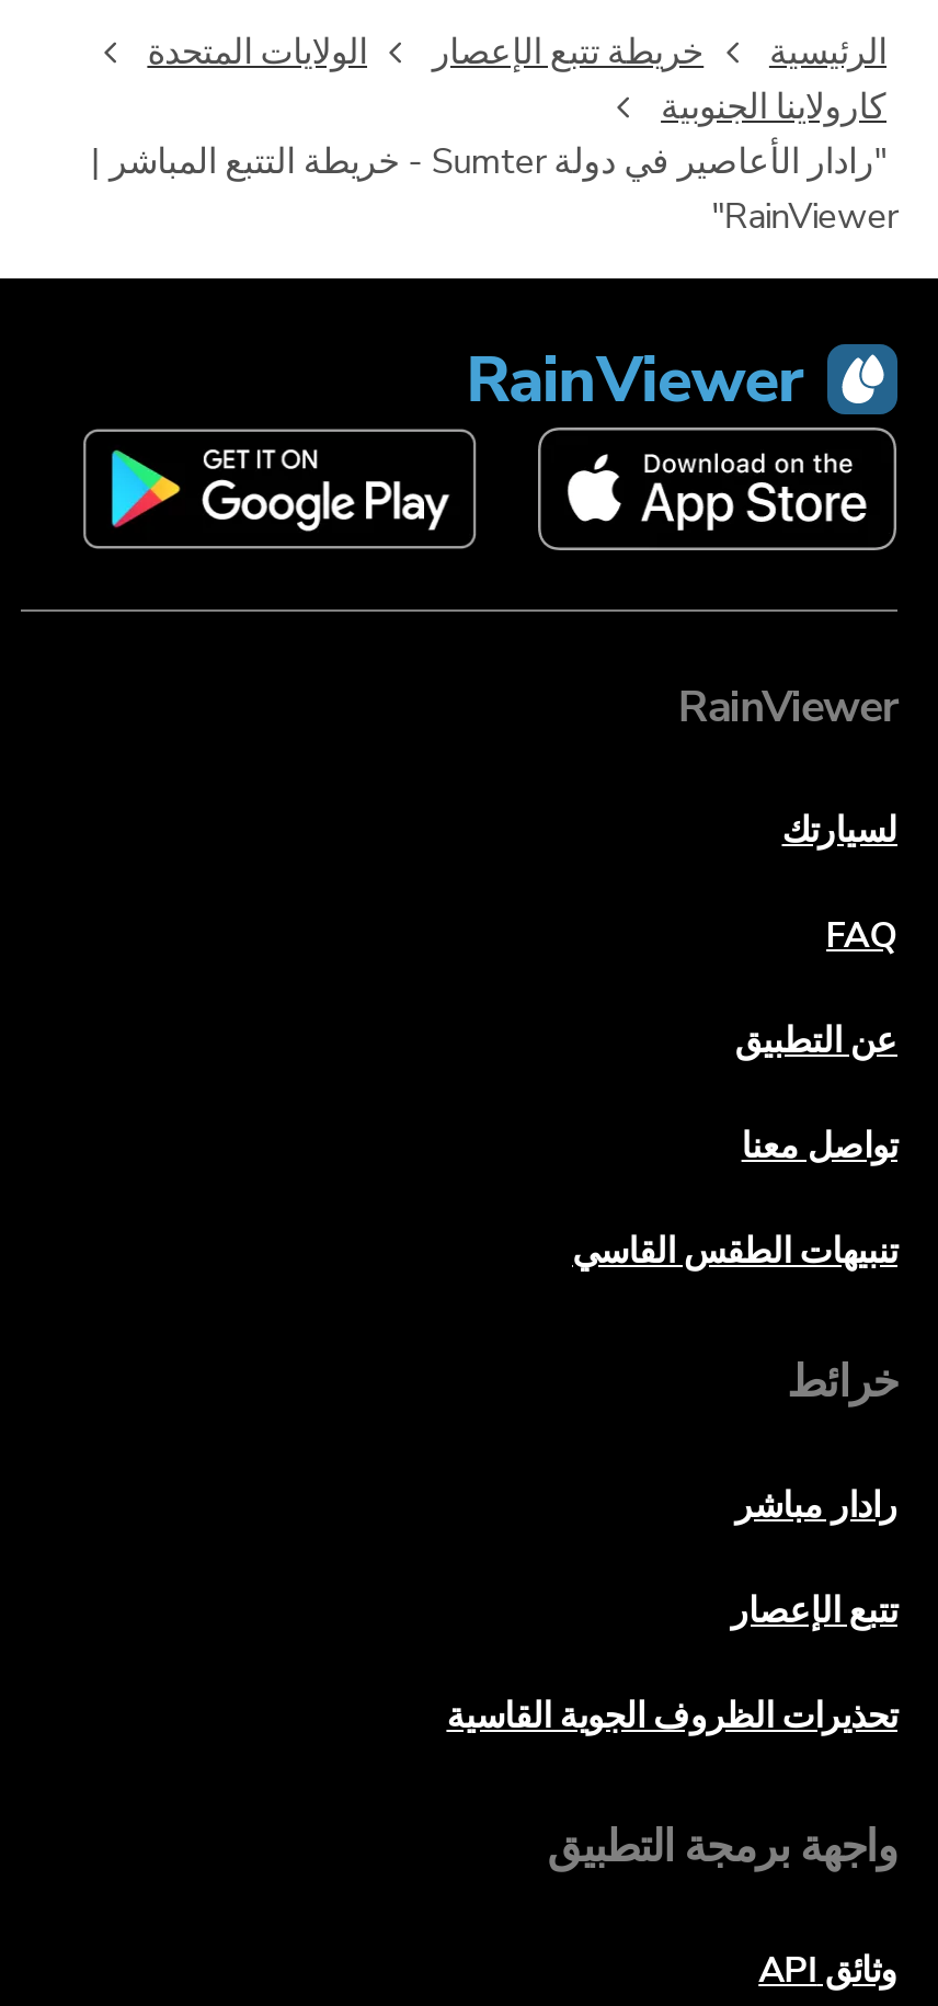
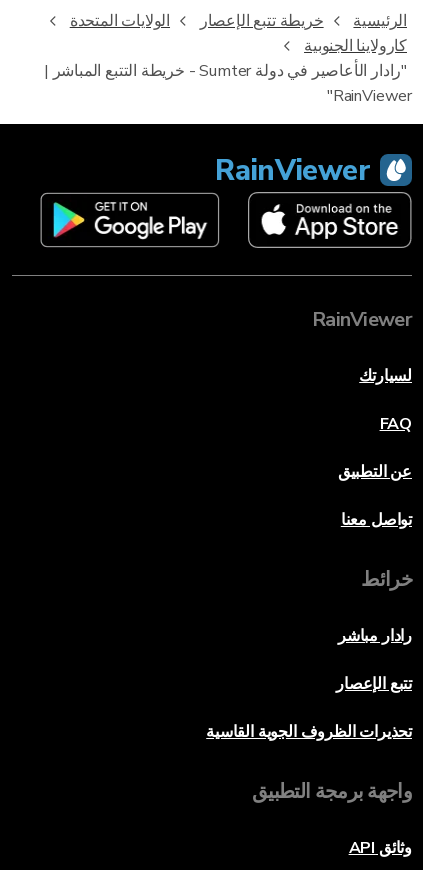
- تنبيهات الطقس القاسي
